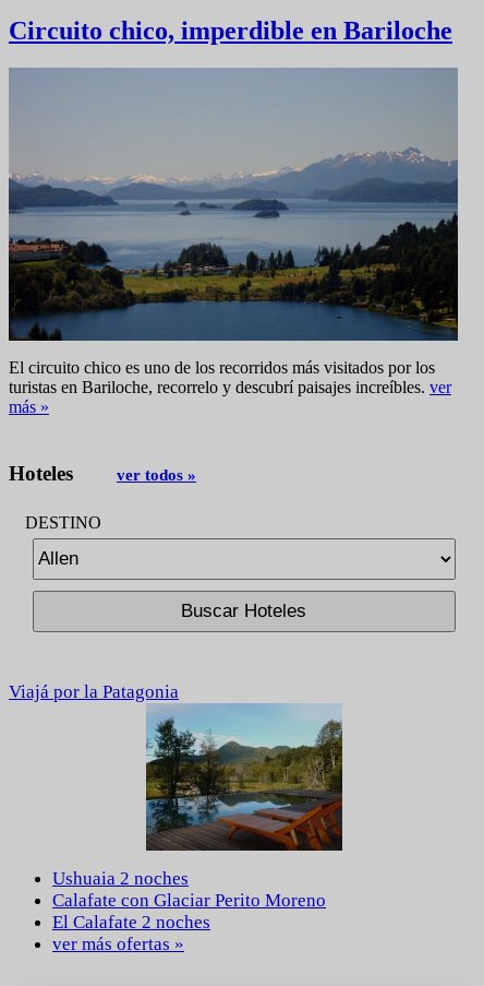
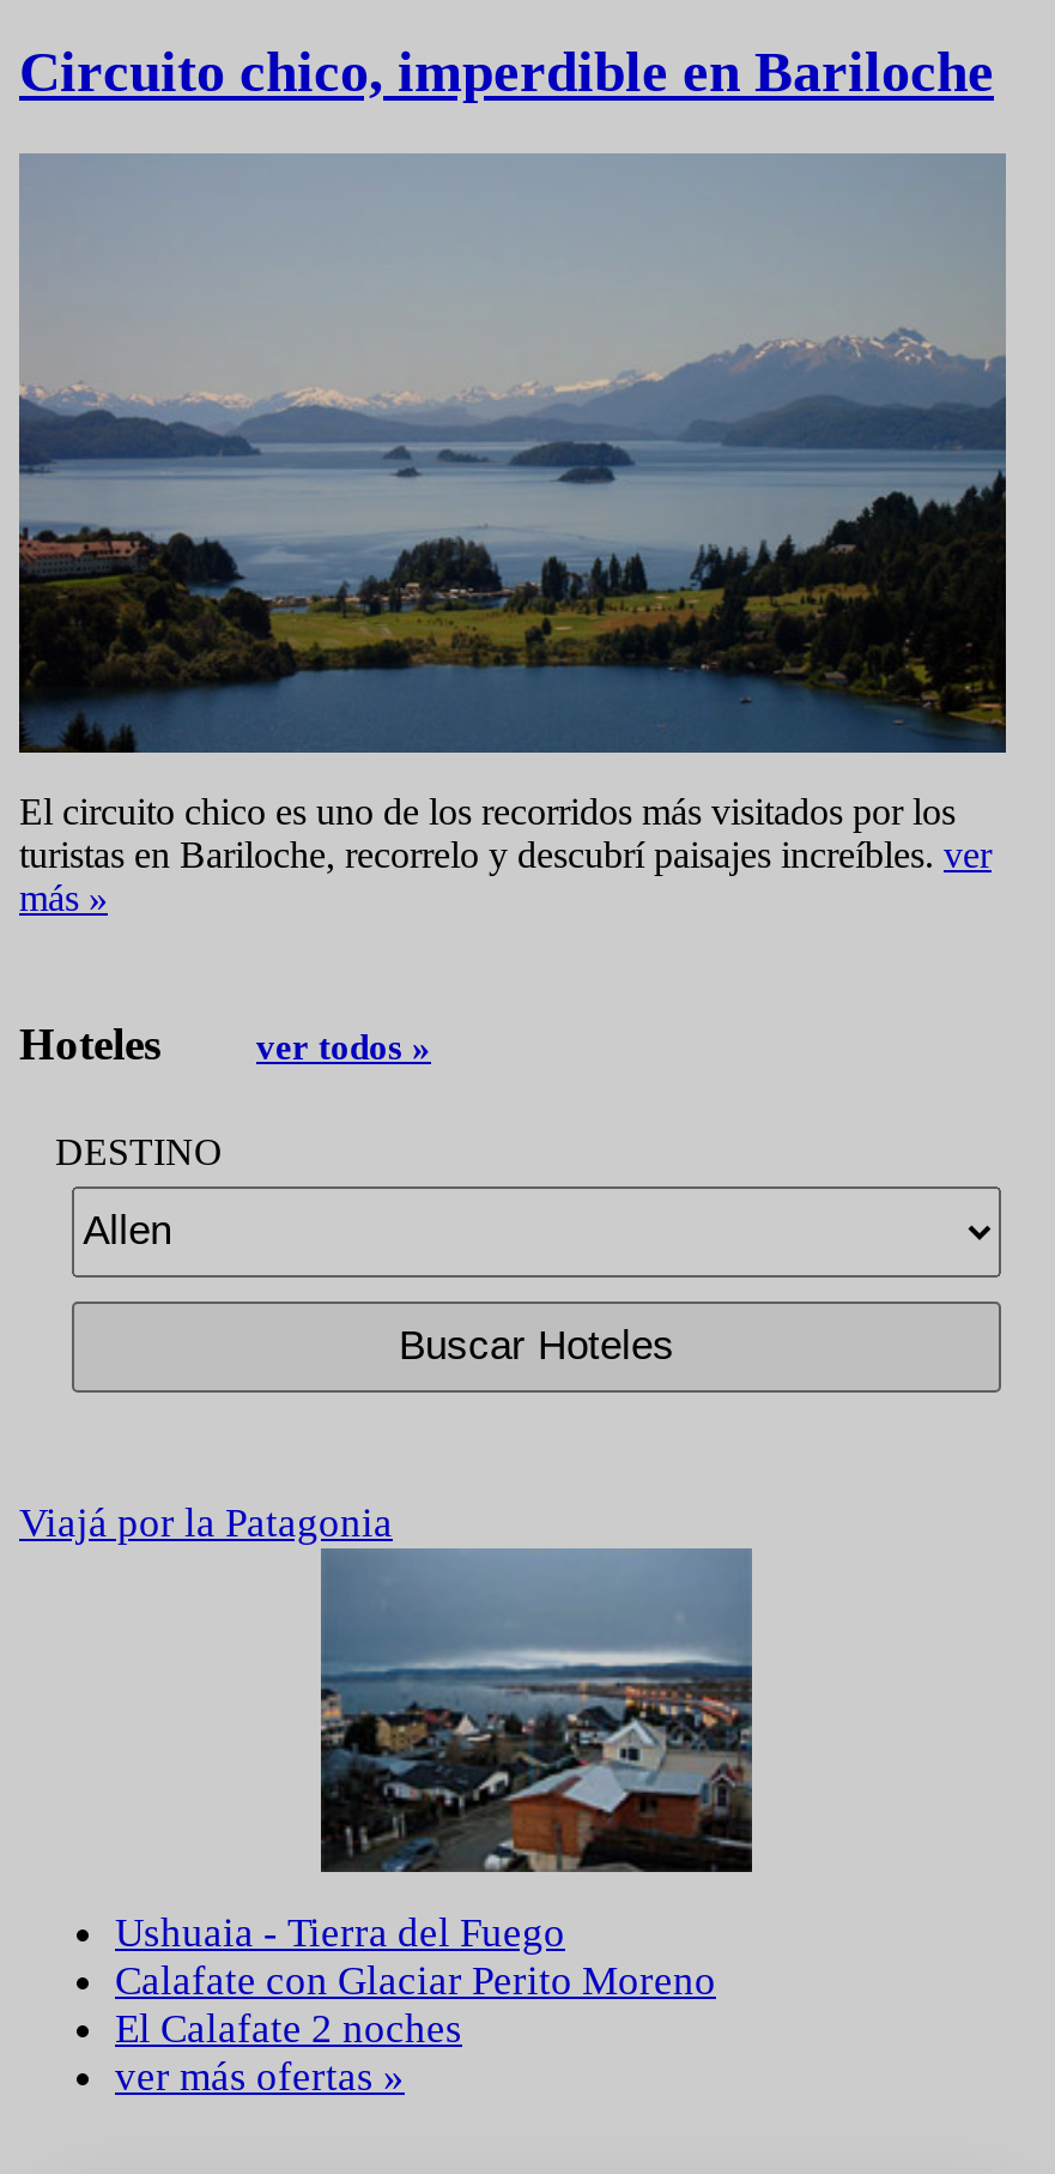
- [image]
- Ushuaia 2 noches
+ [image]
+ Ushuaia - Tierra del Fuego
